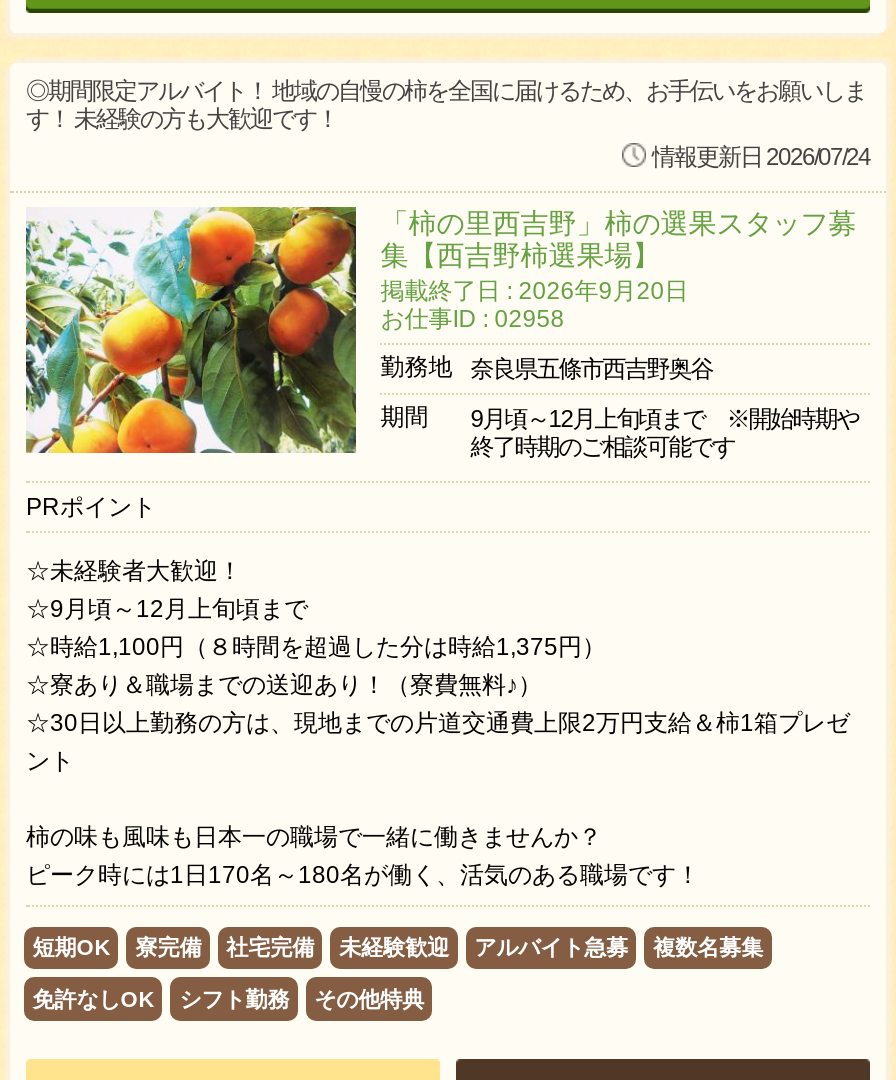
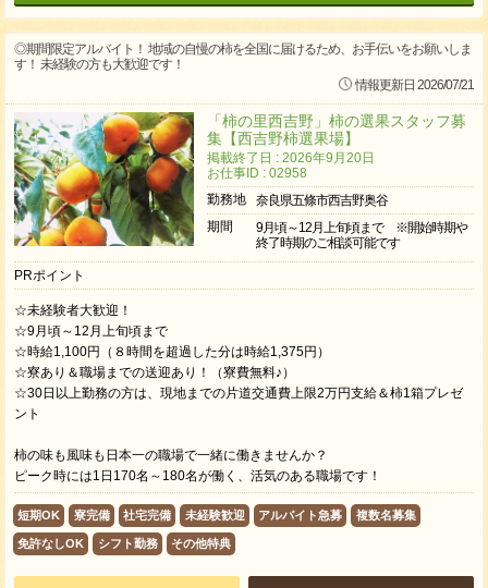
- 情報更新日 2026/07/24
+ 情報更新日 2026/07/21
